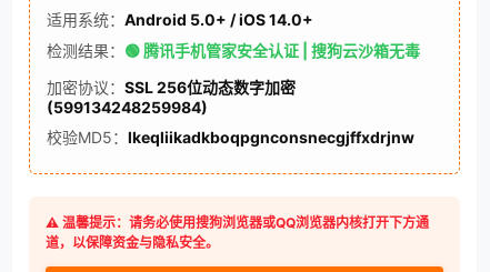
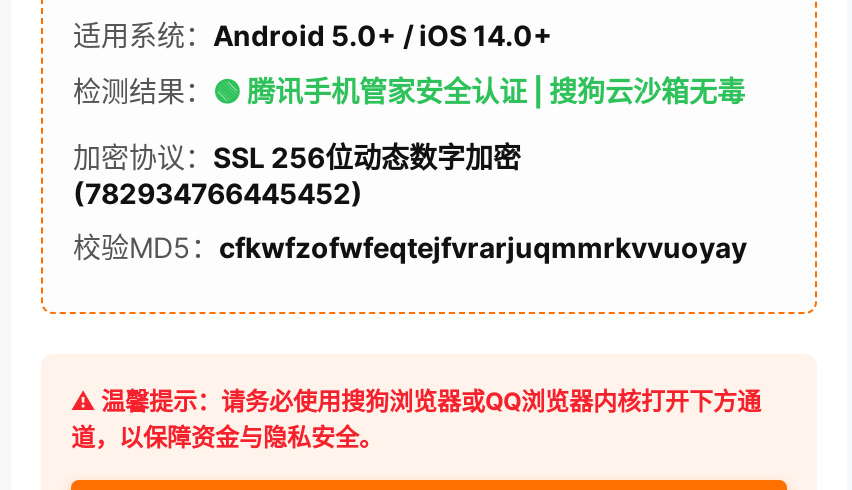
- (599134248259984)
+ (782934766445452)

- 校验MD5：lkeqliikadkboqpgnconsnecgjffxdrjnw
+ 校验MD5：cfkwfzofwfeqtejfvrarjuqmmrkvvuoyay
